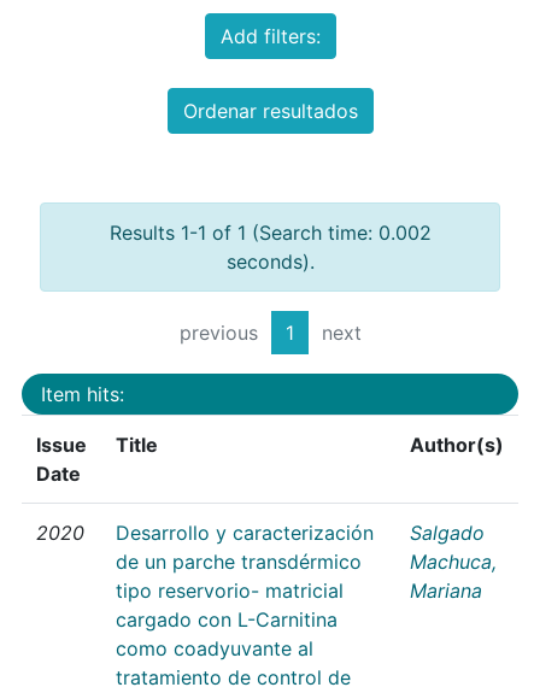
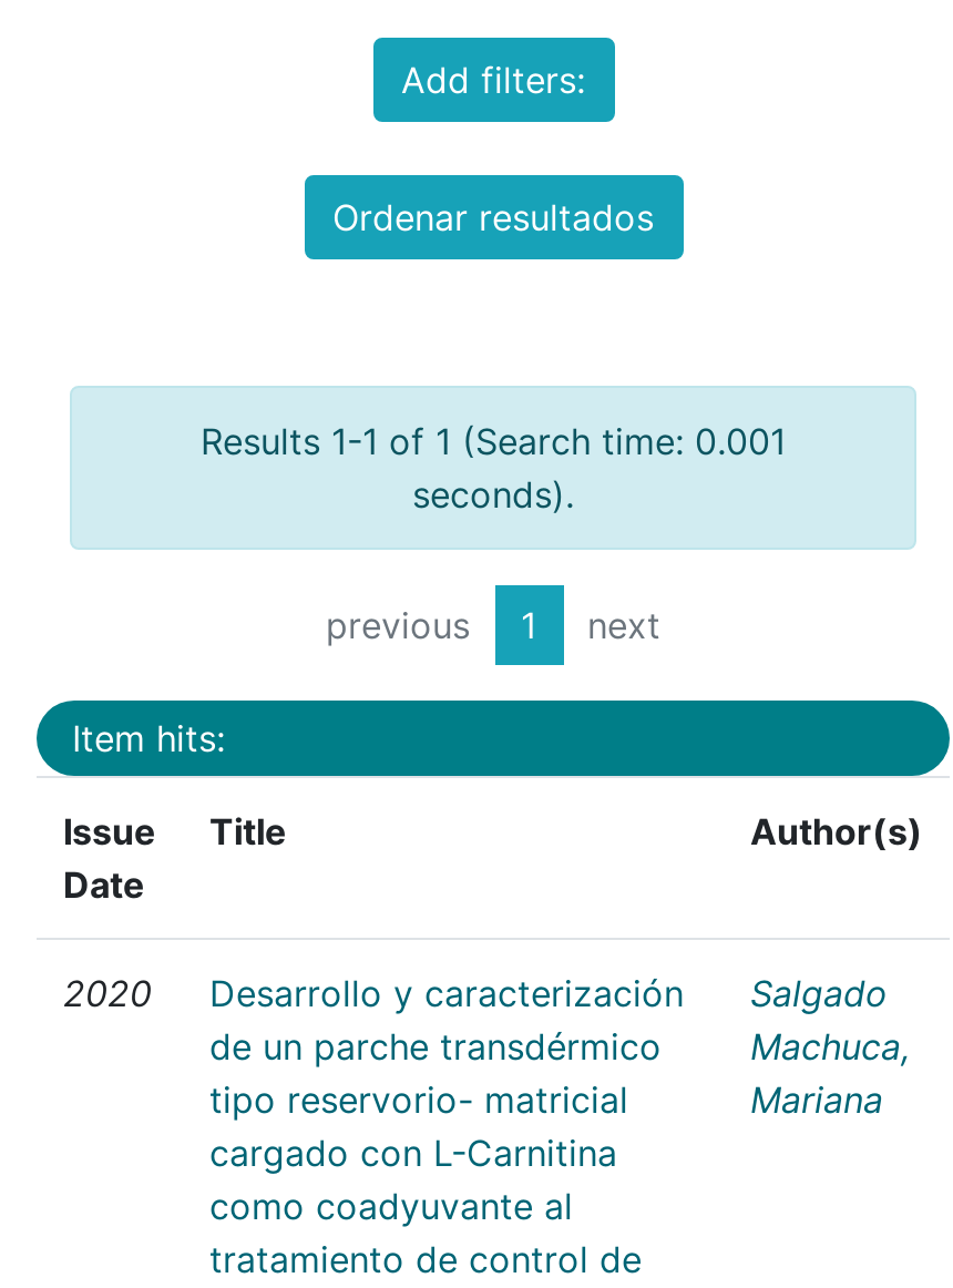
- Results 1-1 of 1 (Search time: 0.002
+ Results 1-1 of 1 (Search time: 0.001
